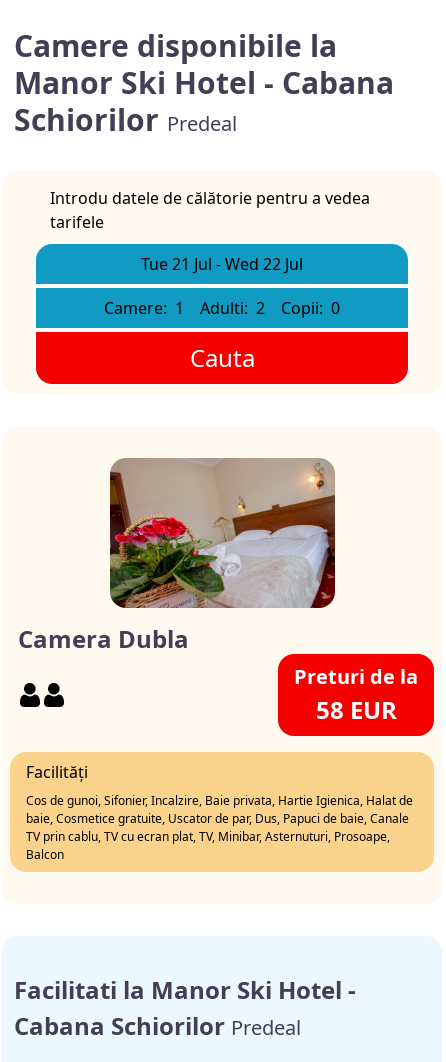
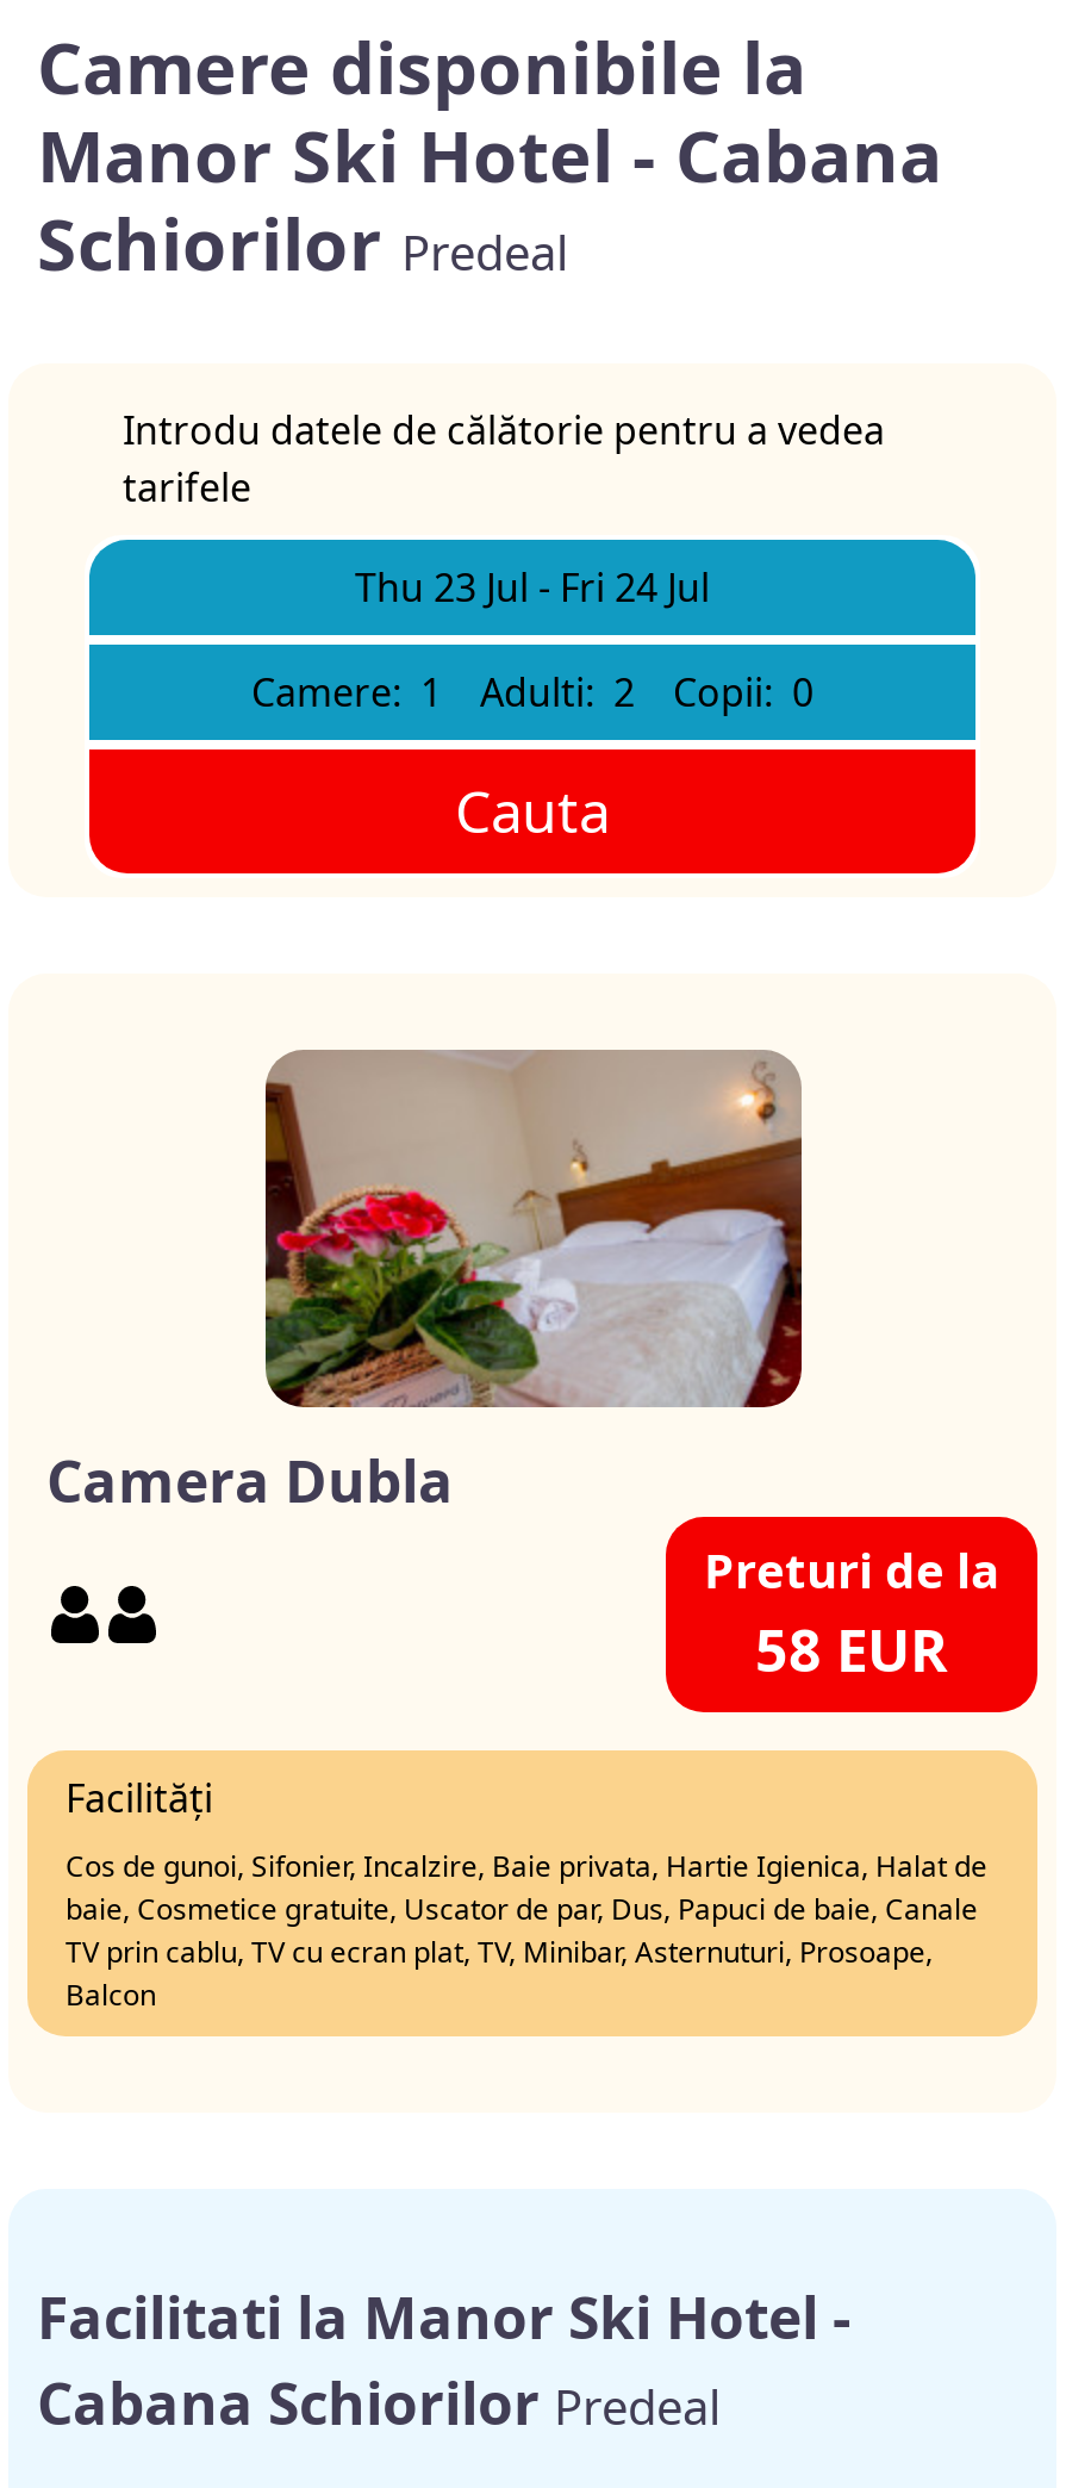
- Tue 21 Jul - Wed 22 Jul
+ Thu 23 Jul - Fri 24 Jul
